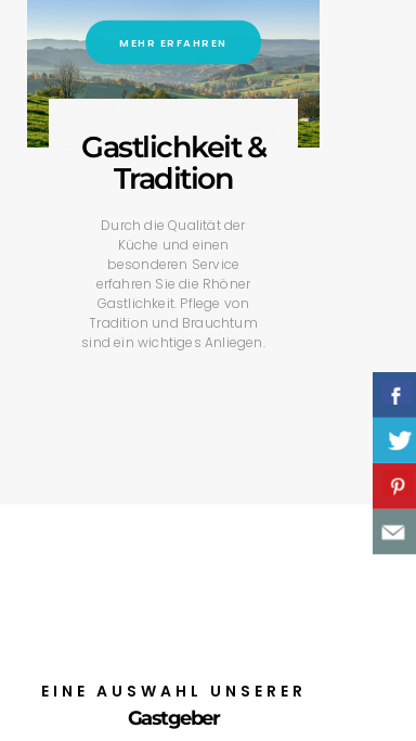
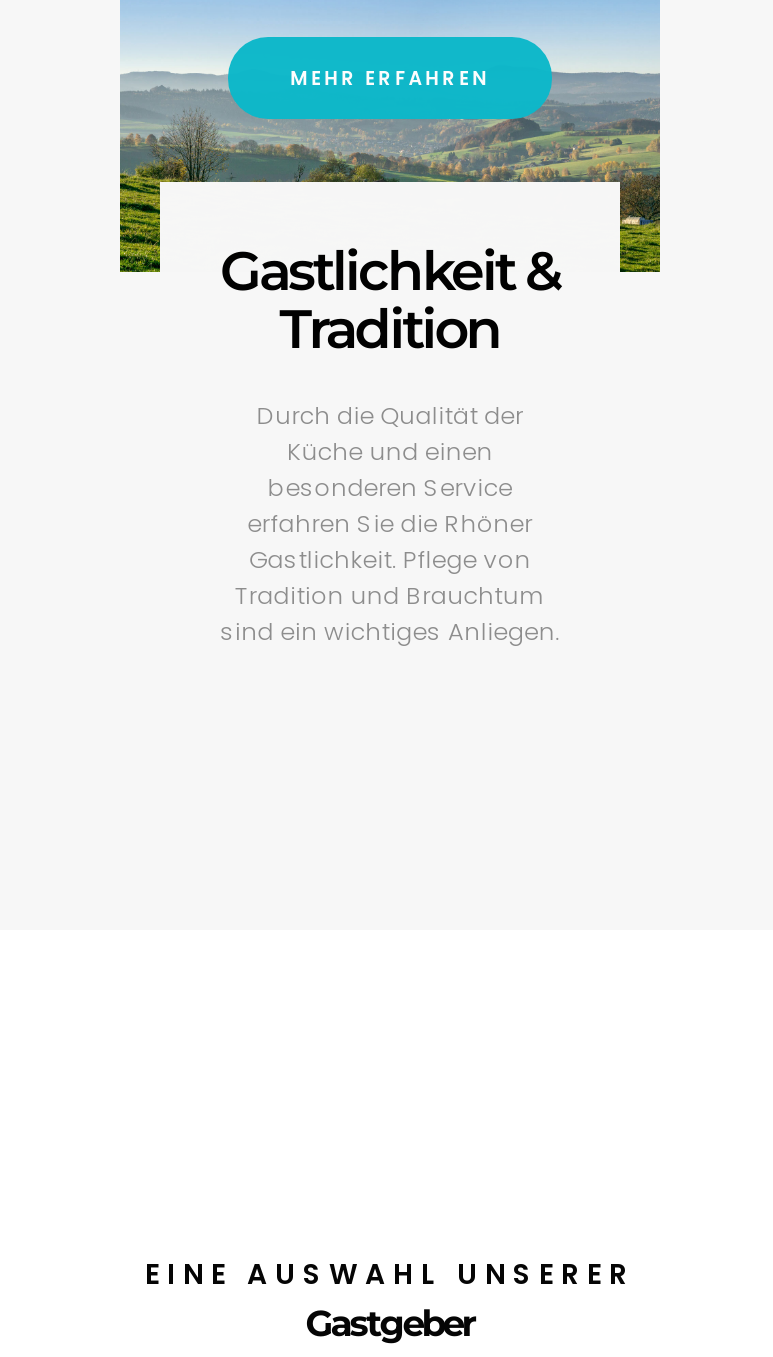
- [image]
